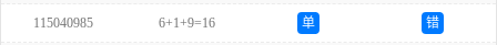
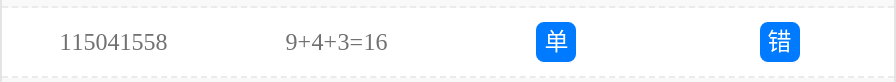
- 115040985
+ 115041558

- 6+1+9=16
+ 9+4+3=16
